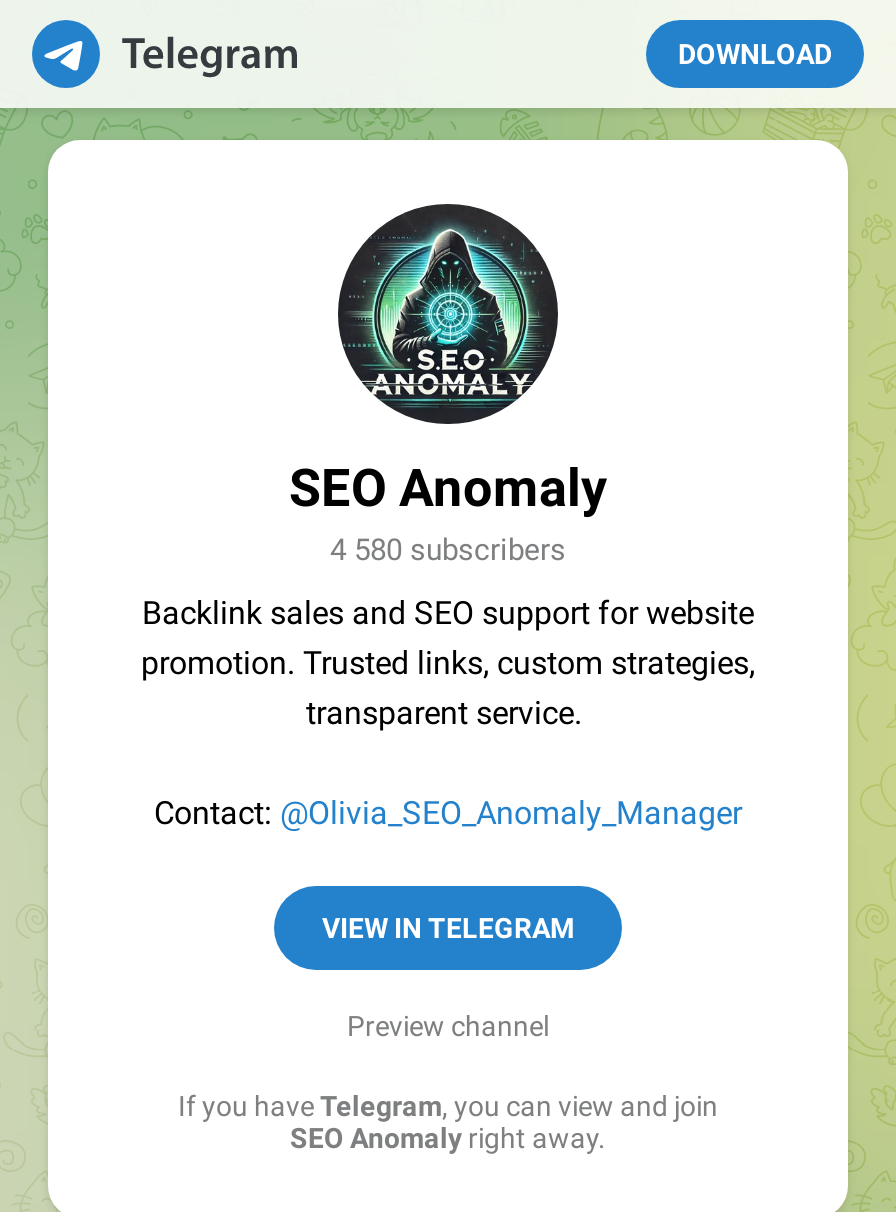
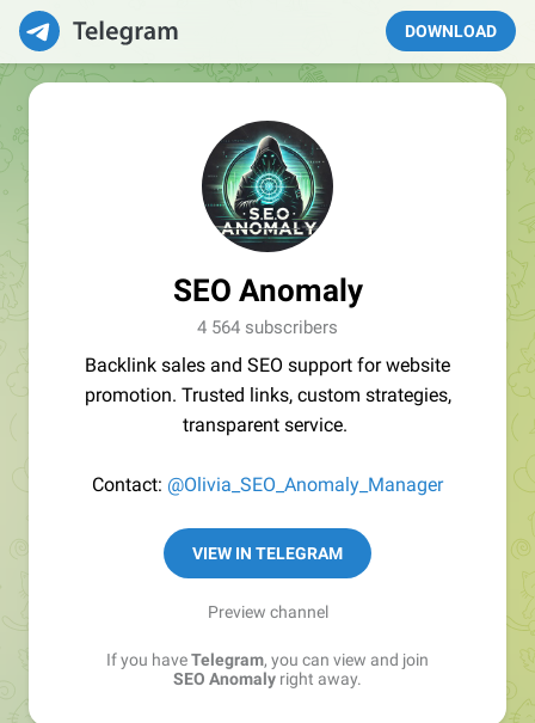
- 4 580 subscribers
+ 4 564 subscribers
